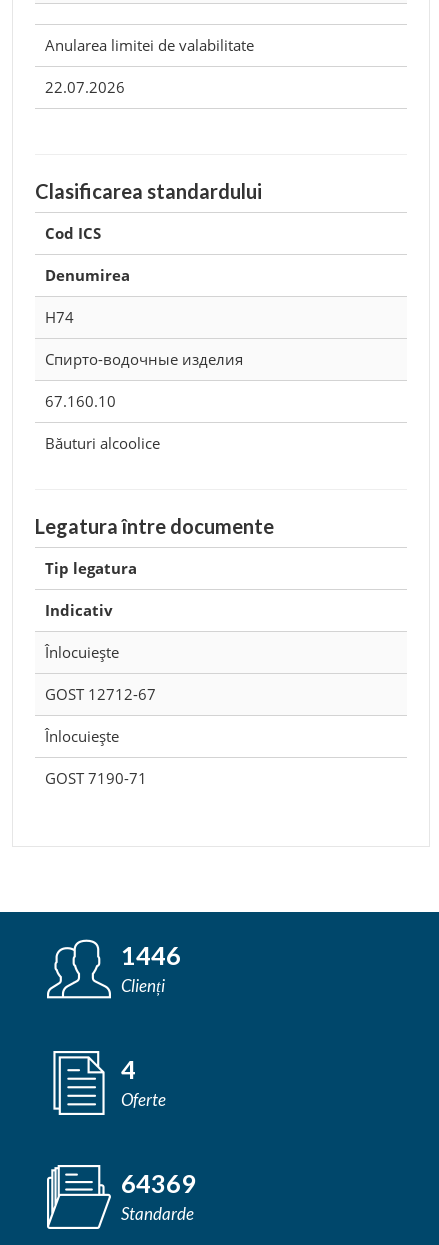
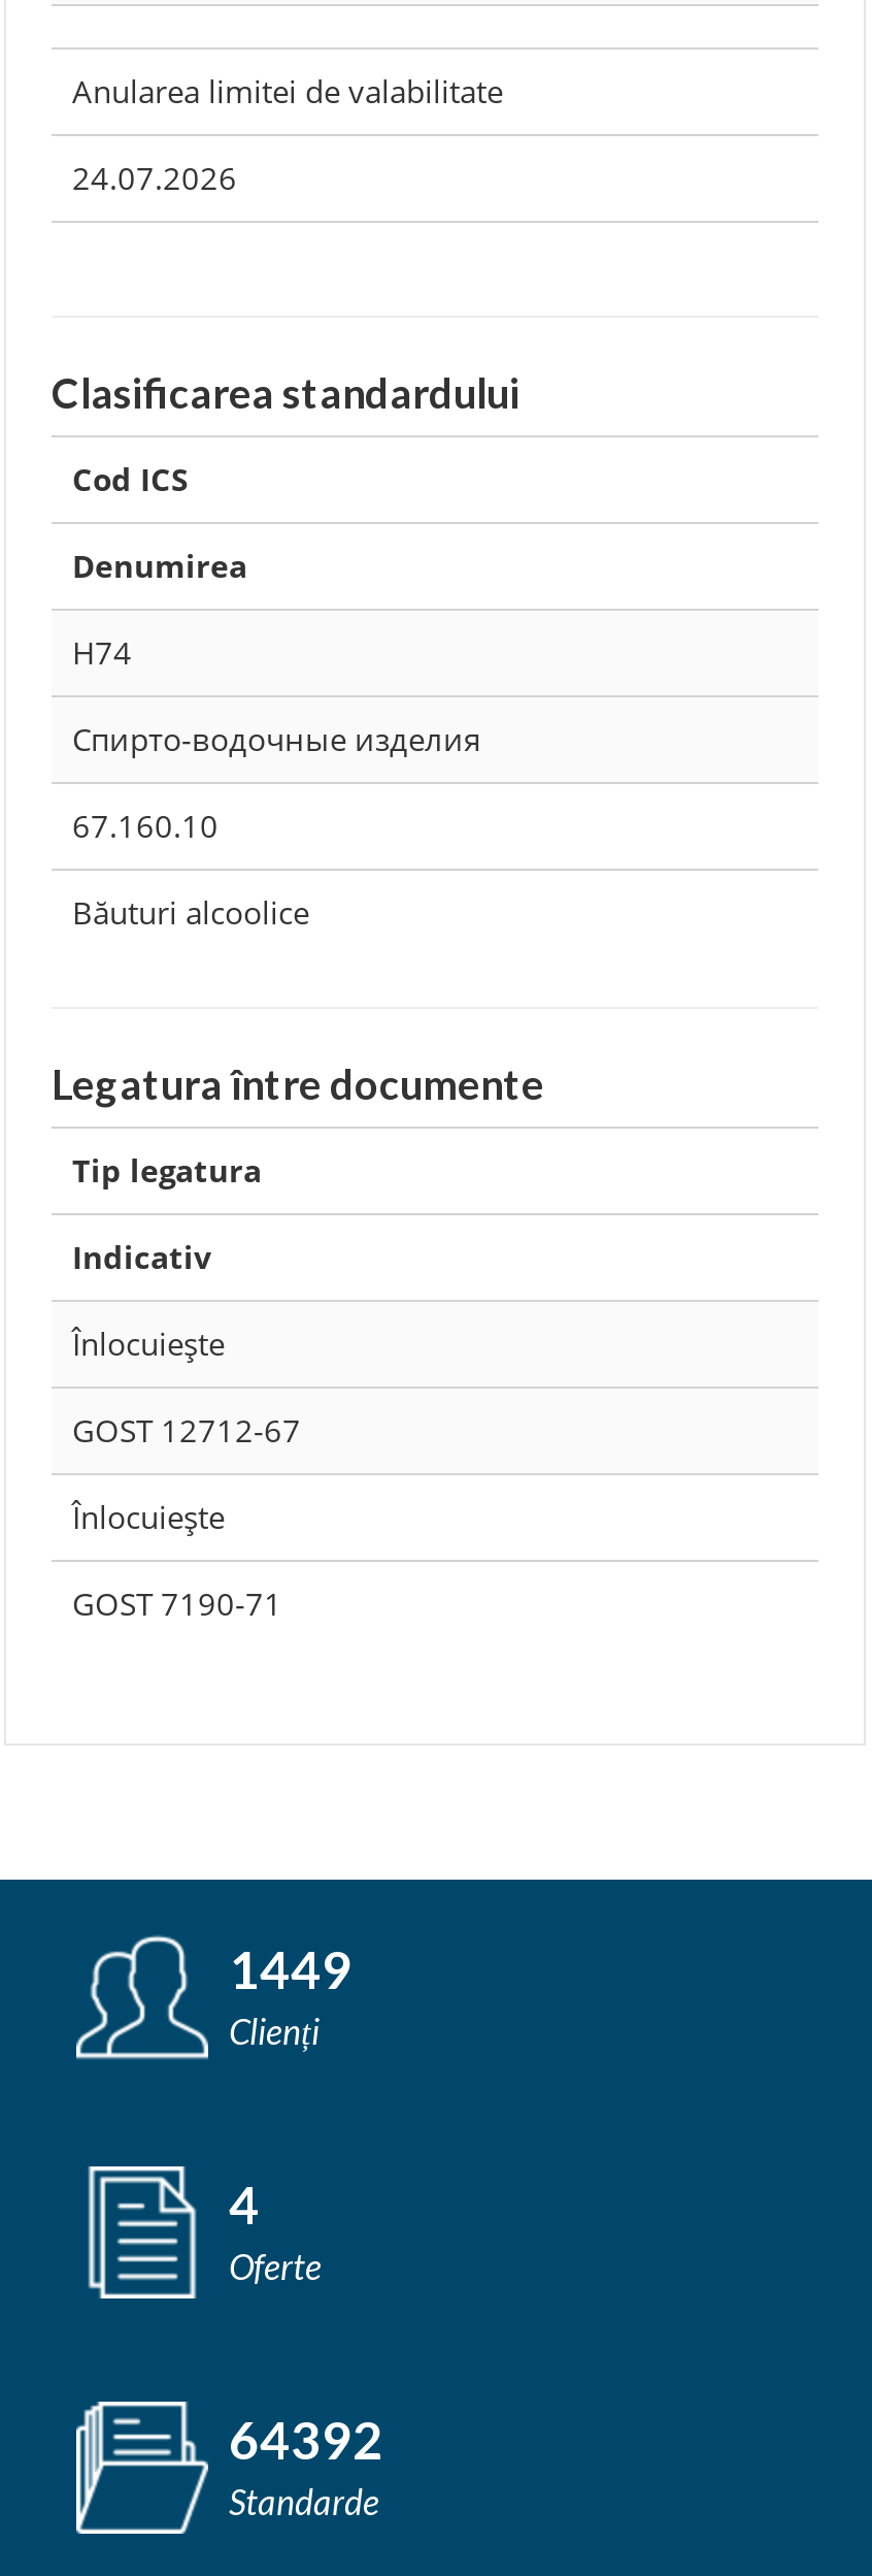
- 22.07.2026
+ 24.07.2026

- 1446
+ 1449

- 64369
+ 64392
